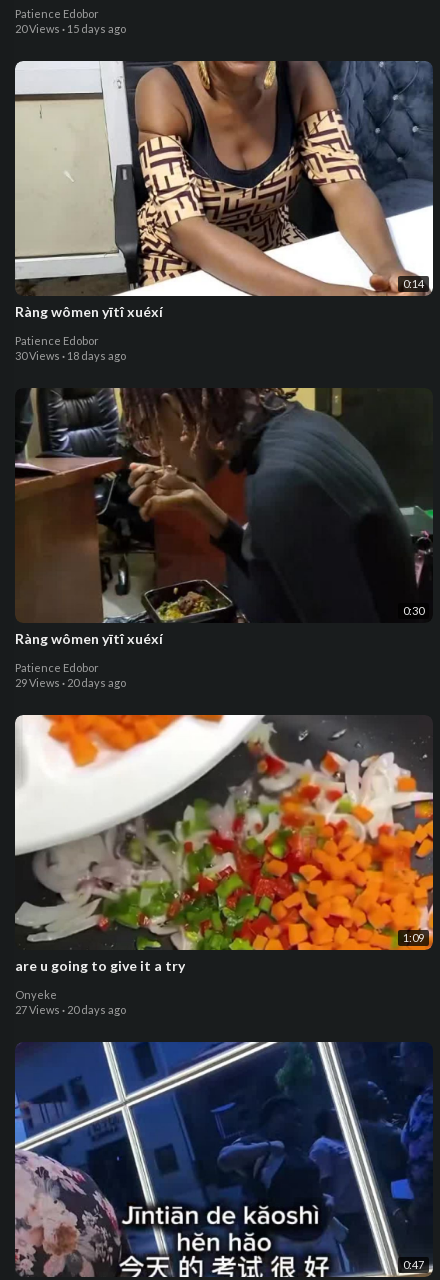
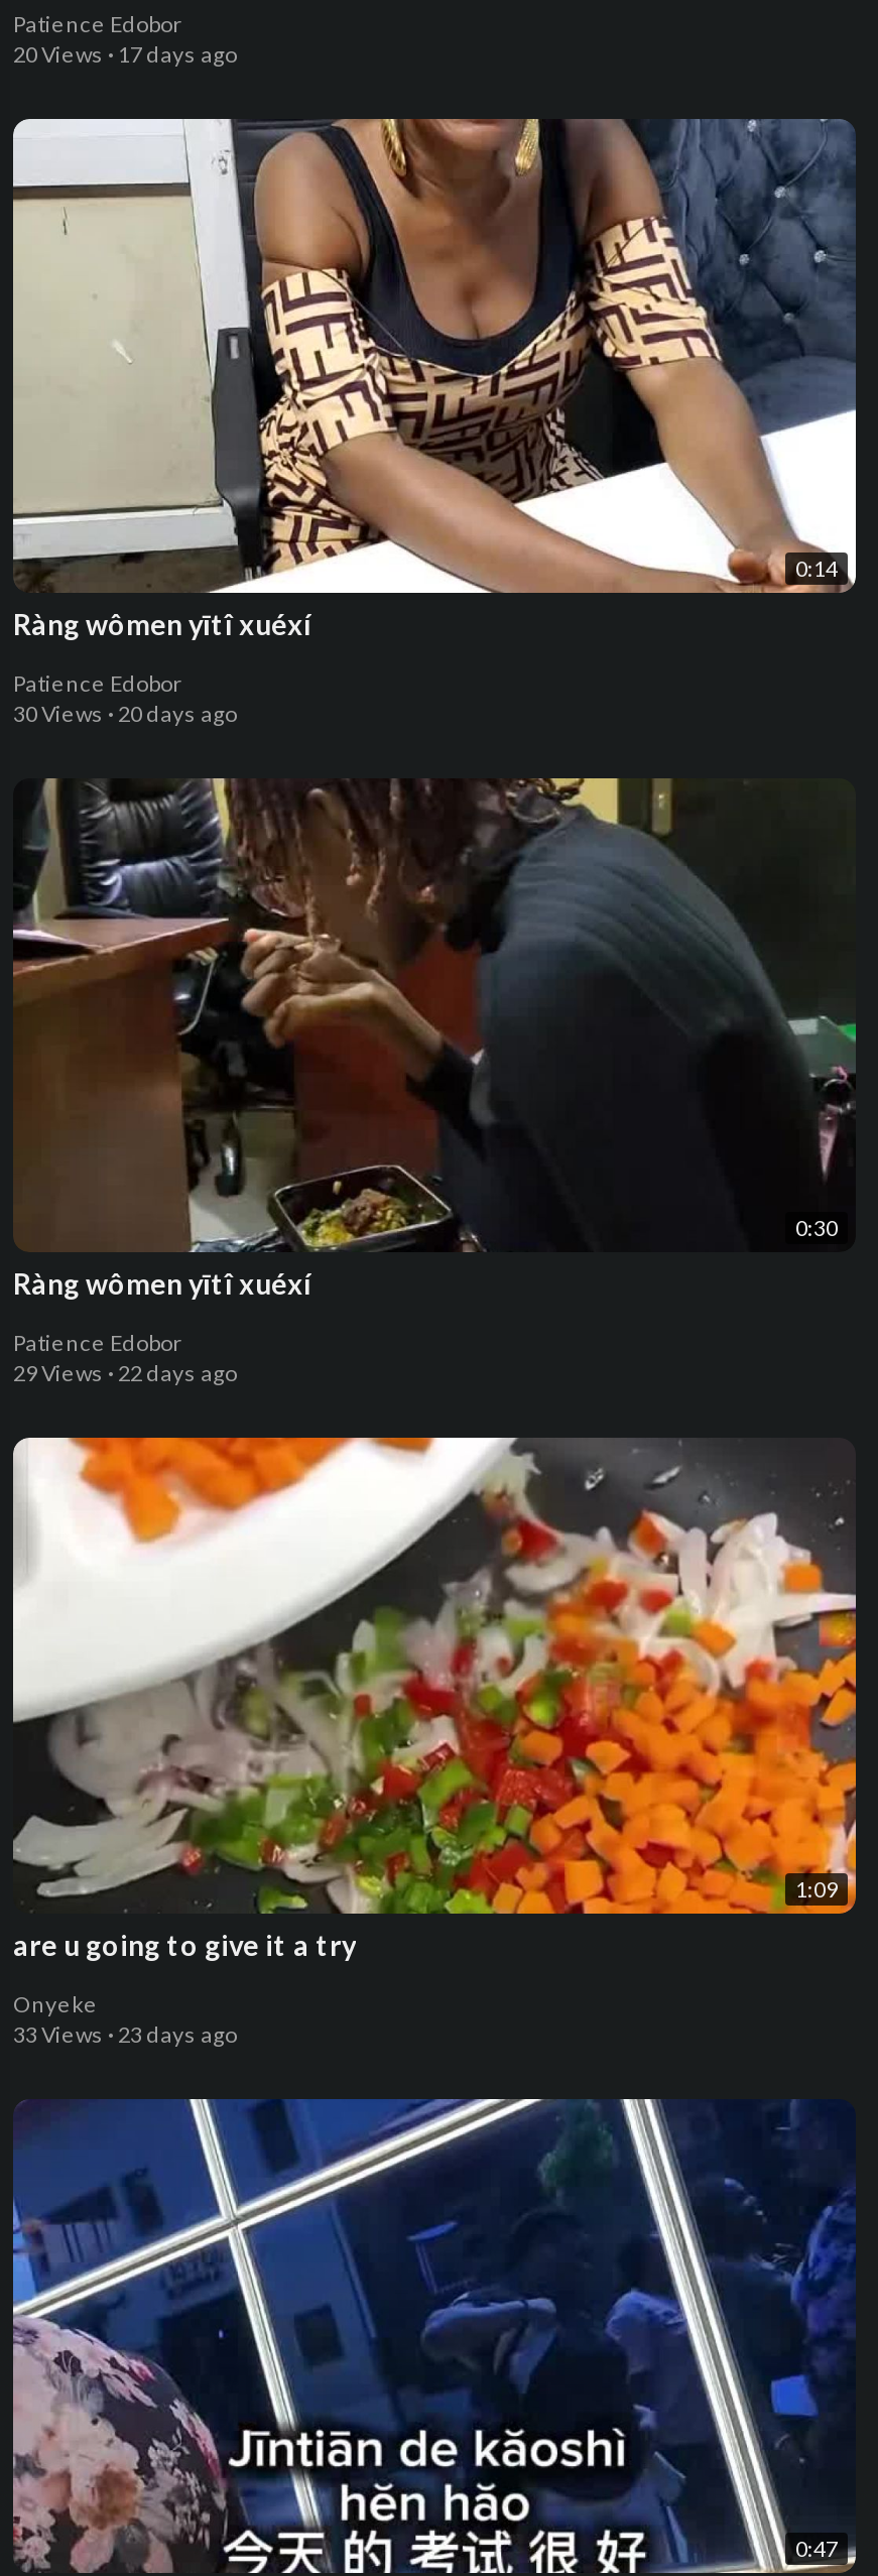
- 20 Views · 15 days ago
+ 20 Views · 17 days ago

- 30 Views · 18 days ago
+ 30 Views · 20 days ago

- 29 Views · 20 days ago
+ 29 Views · 22 days ago

- 27 Views · 20 days ago
+ 33 Views · 23 days ago
